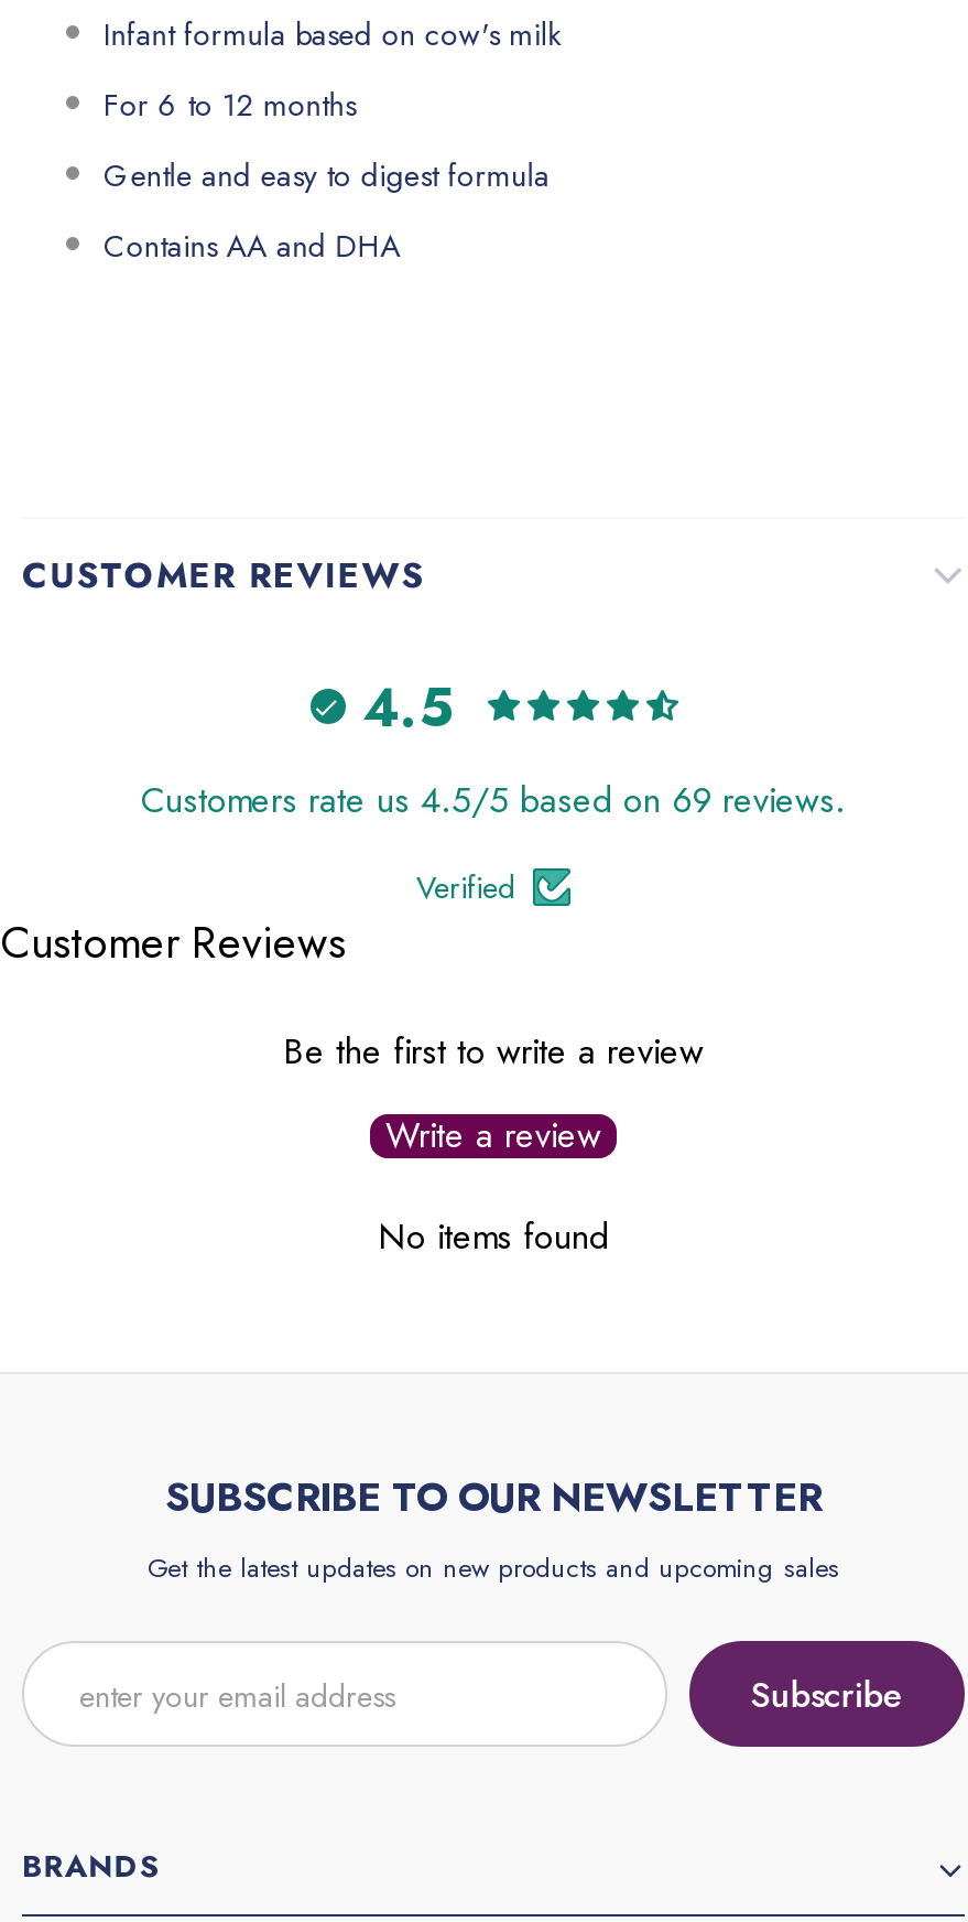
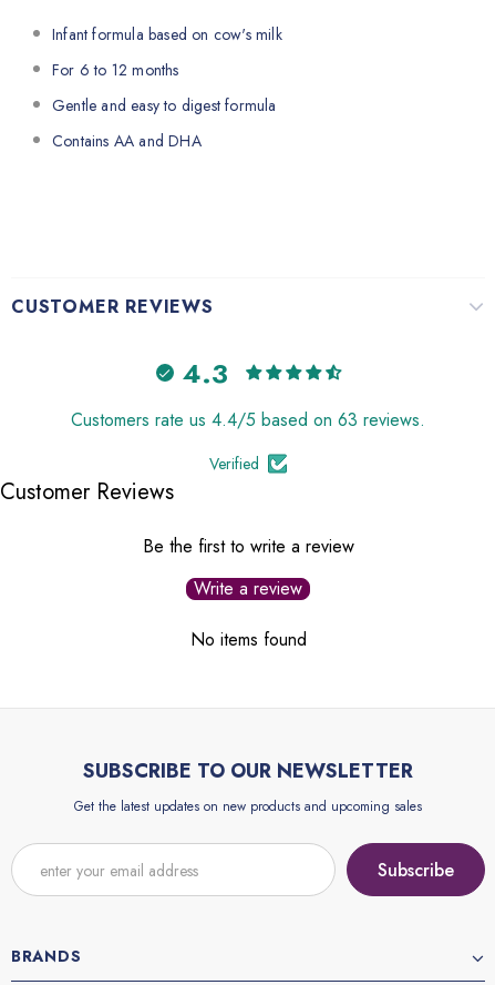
- 4.5
+ 4.3

- Customers rate us 4.5/5 based on 69 reviews.
+ Customers rate us 4.4/5 based on 63 reviews.
